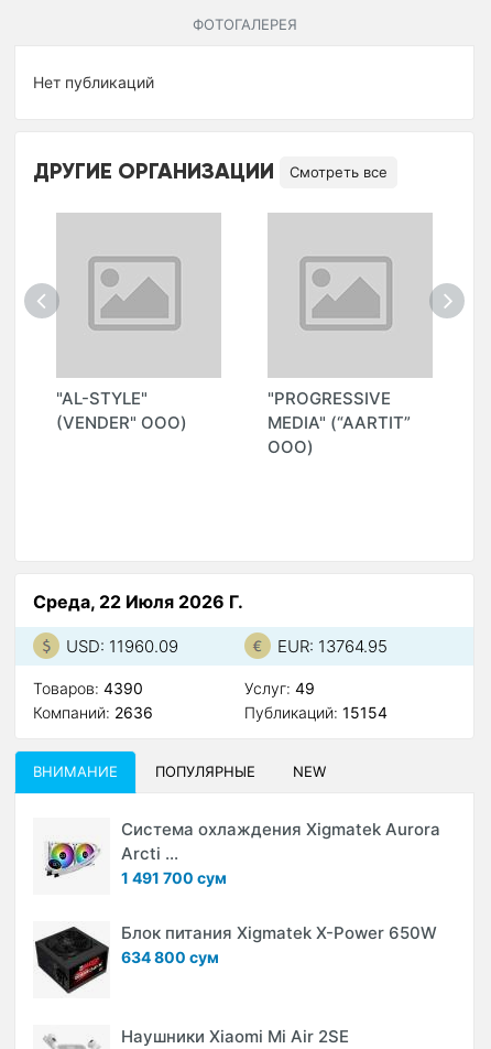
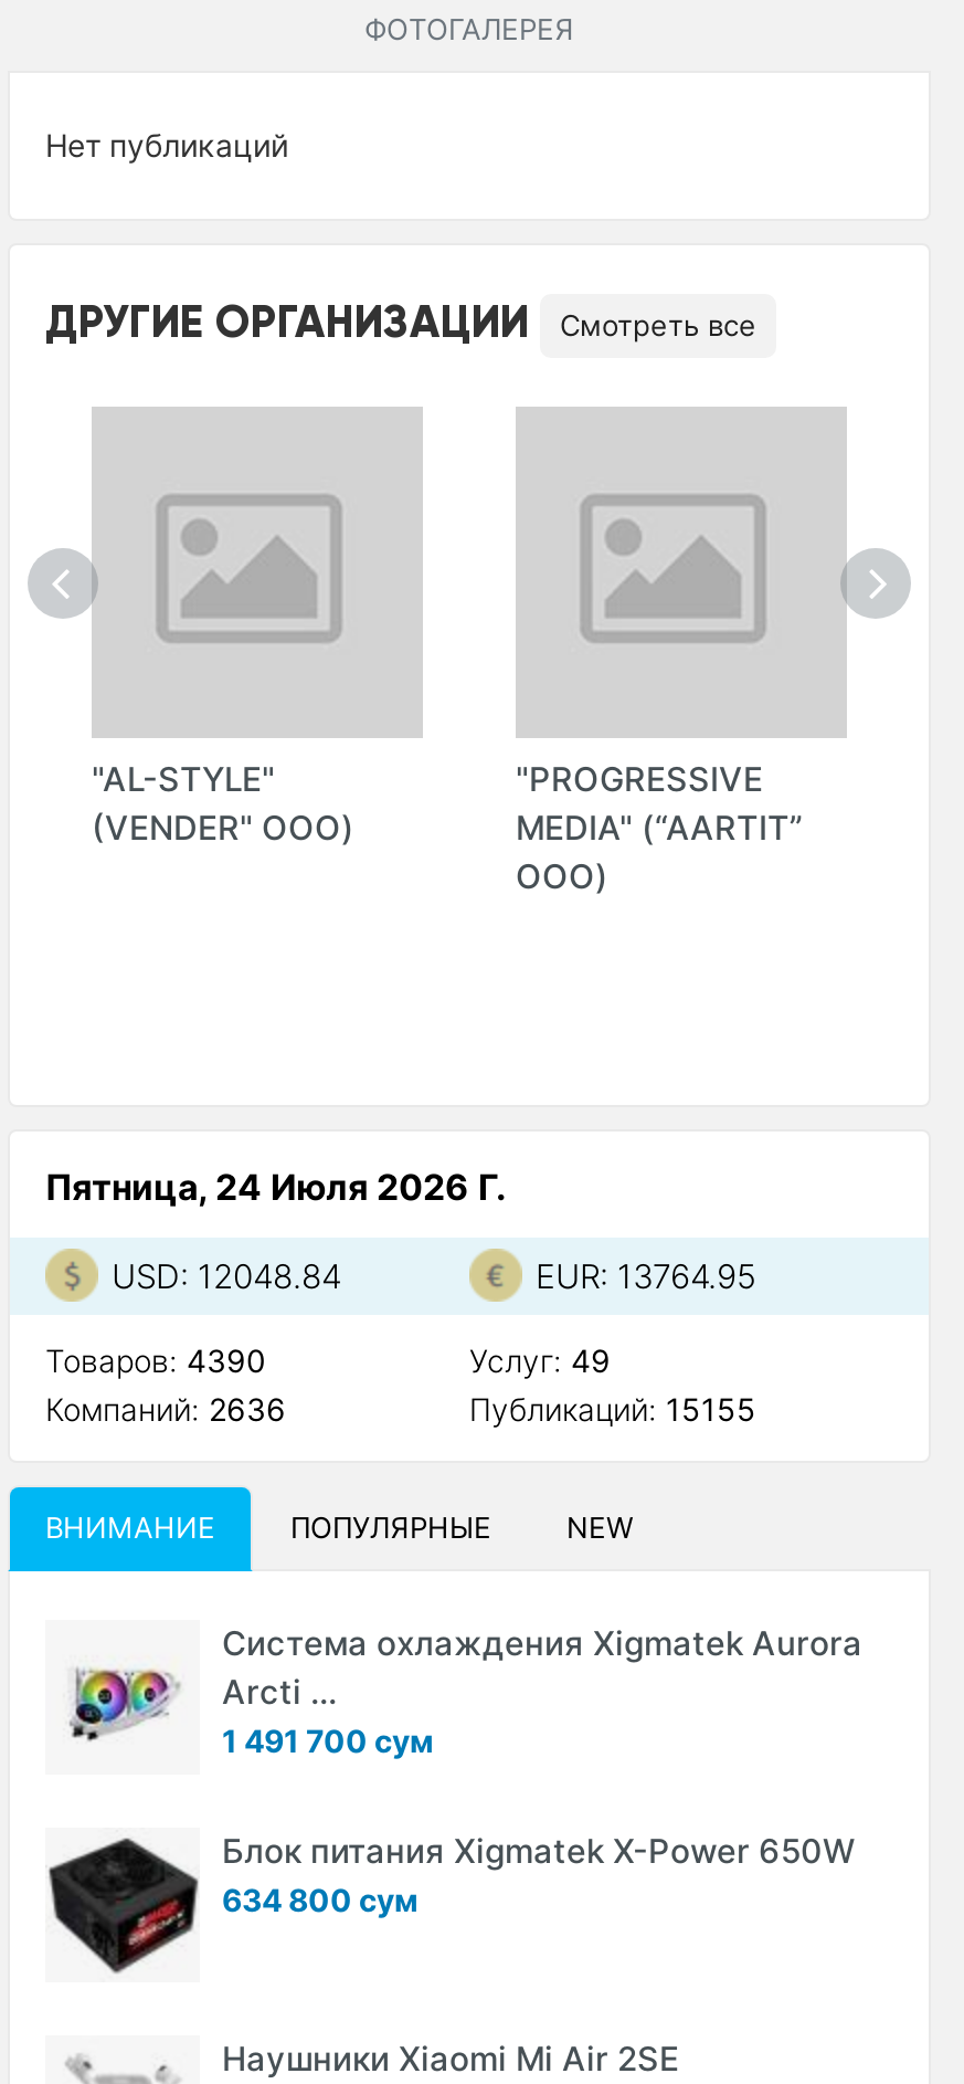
- Среда, 22 Июля 2026 Г.
+ Пятница, 24 Июля 2026 Г.

- USD: 11960.09
+ USD: 12048.84

- Публикаций: 15154
+ Публикаций: 15155
